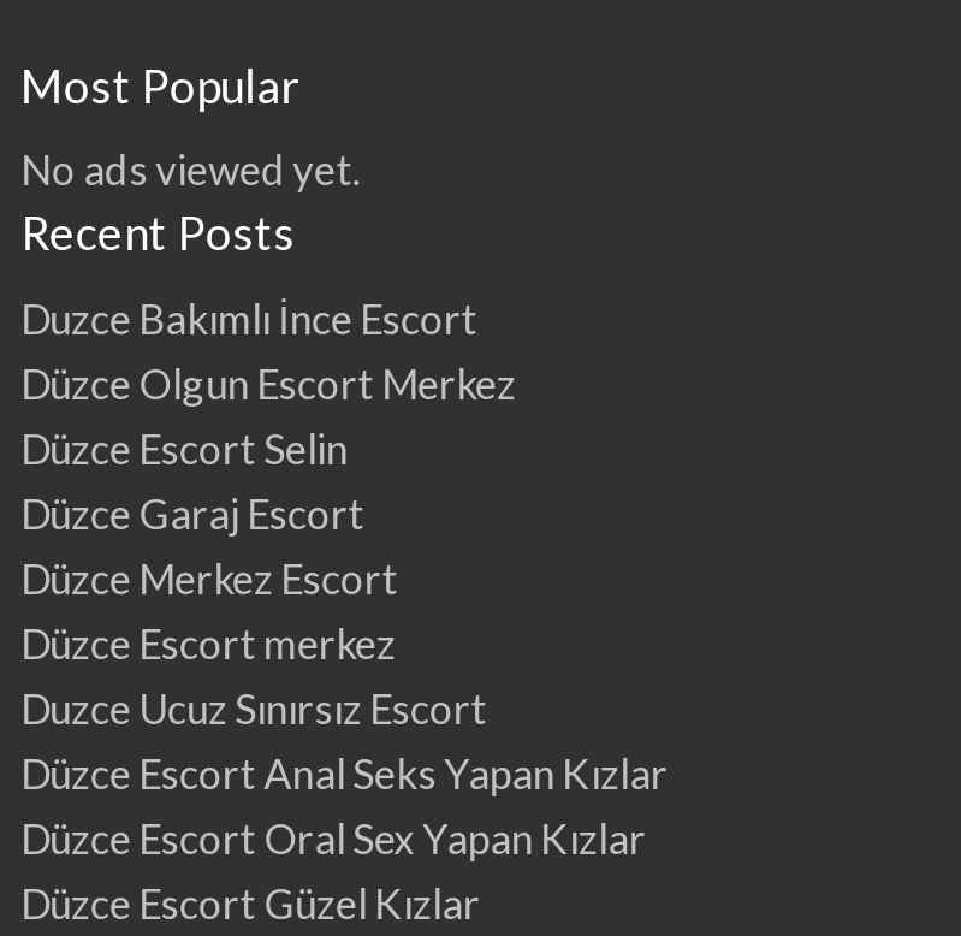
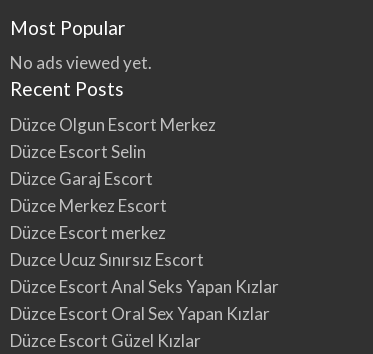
- Duzce Bakımlı İnce Escort
